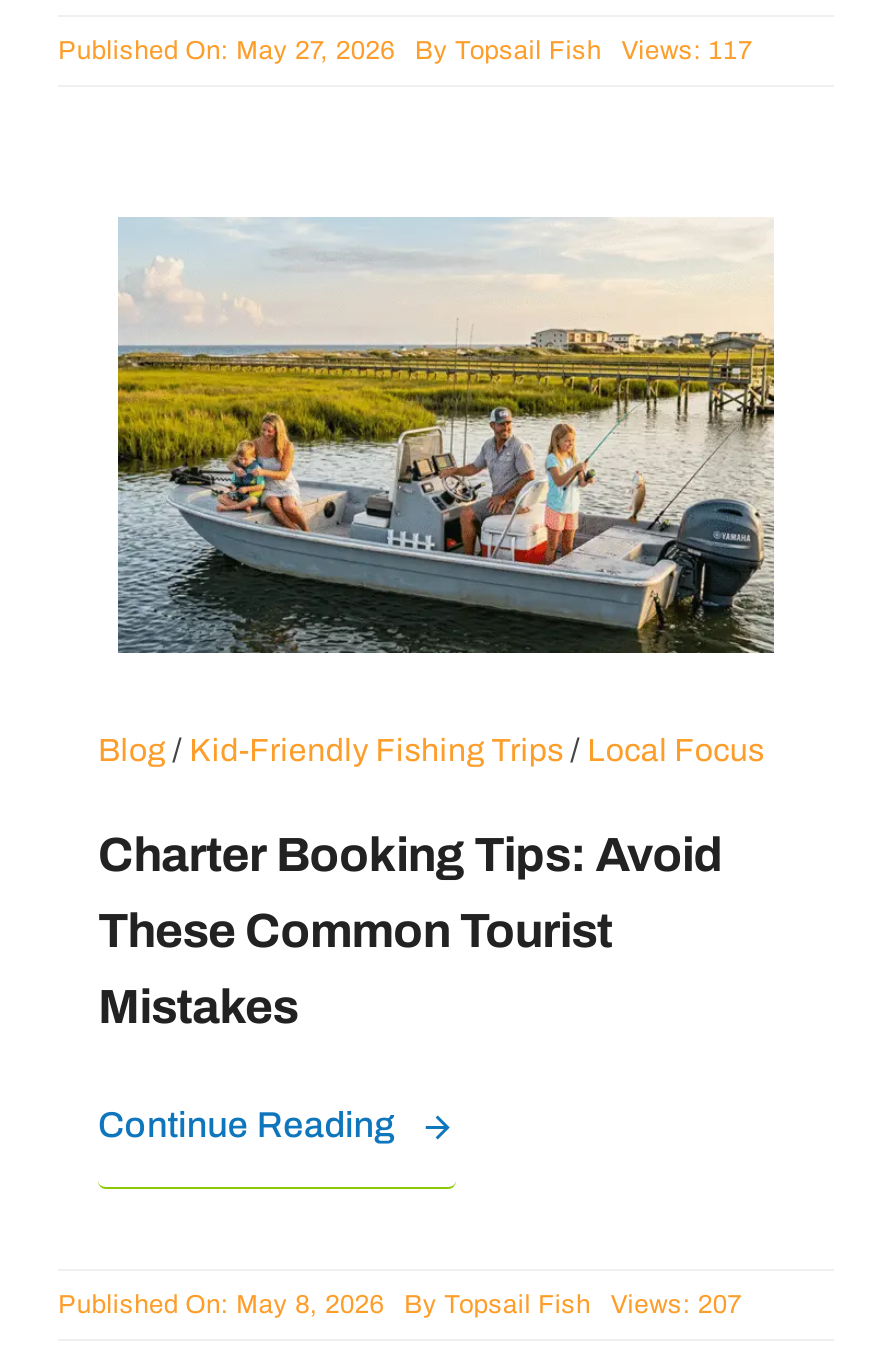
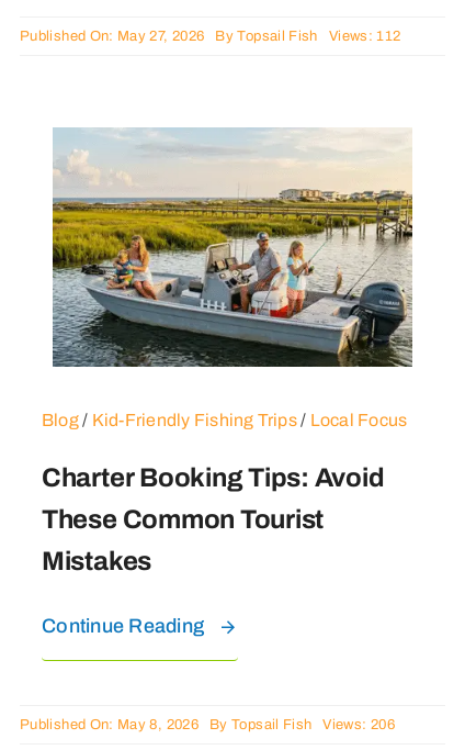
- Published On: May 27, 2026 By Topsail Fish Views: 117
+ Published On: May 27, 2026 By Topsail Fish Views: 112

- Published On: May 8, 2026 By Topsail Fish Views: 207
+ Published On: May 8, 2026 By Topsail Fish Views: 206
